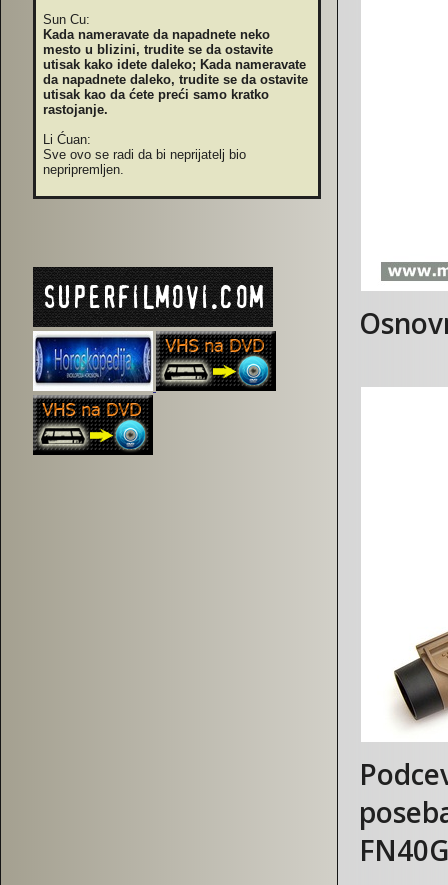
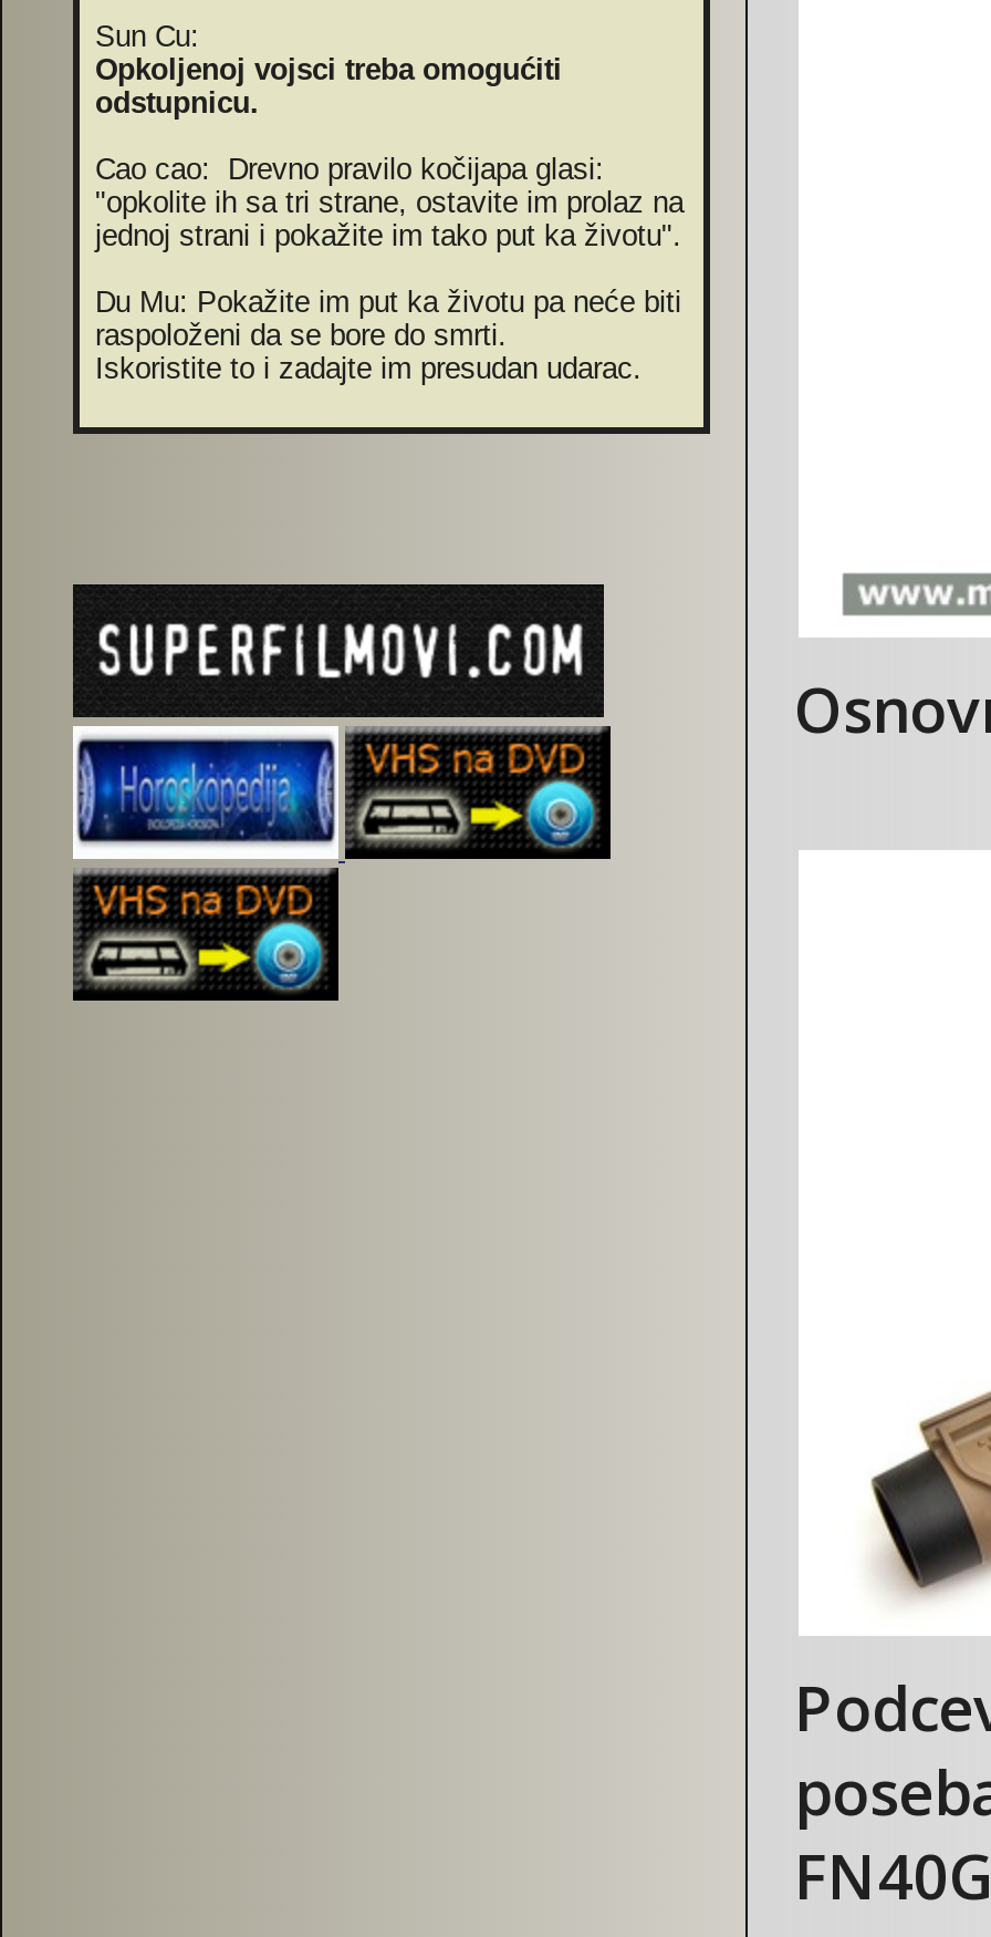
- Kada nameravate da napadnete neko
- mesto u blizini, trudite se da ostavite
- utisak kako idete daleko; Kada nameravate
- da napadnete daleko, trudite se da ostavite
- utisak kao da ćete preći samo kratko
- rastojanje.
- Li Ćuan:
- Sve ovo se radi da bi neprijatelj bio
- nepripremljen.
+ Opkoljenoj vojsci treba omogućiti
+ odstupnicu.
+ Cao cao: Drevno pravilo kočijapa glasi:
+ "opkolite ih sa tri strane, ostavite im prolaz na
+ jednoj strani i pokažite im tako put ka životu".
+ Du Mu: Pokažite im put ka životu pa neće biti
+ raspoloženi da se bore do smrti.
+ Iskoristite to i zadajte im presudan udarac.
